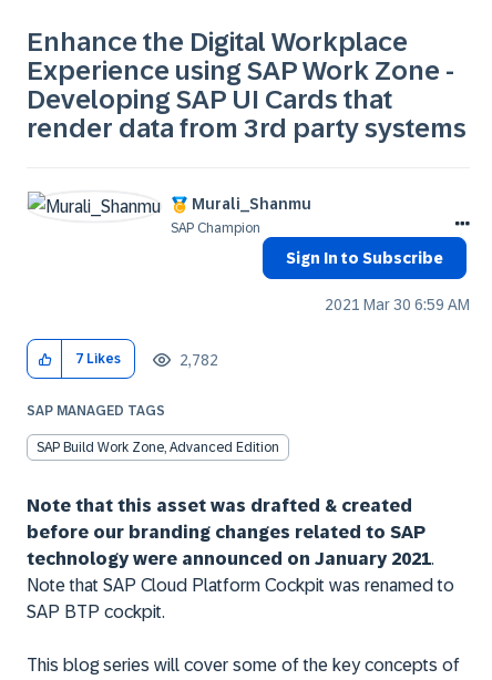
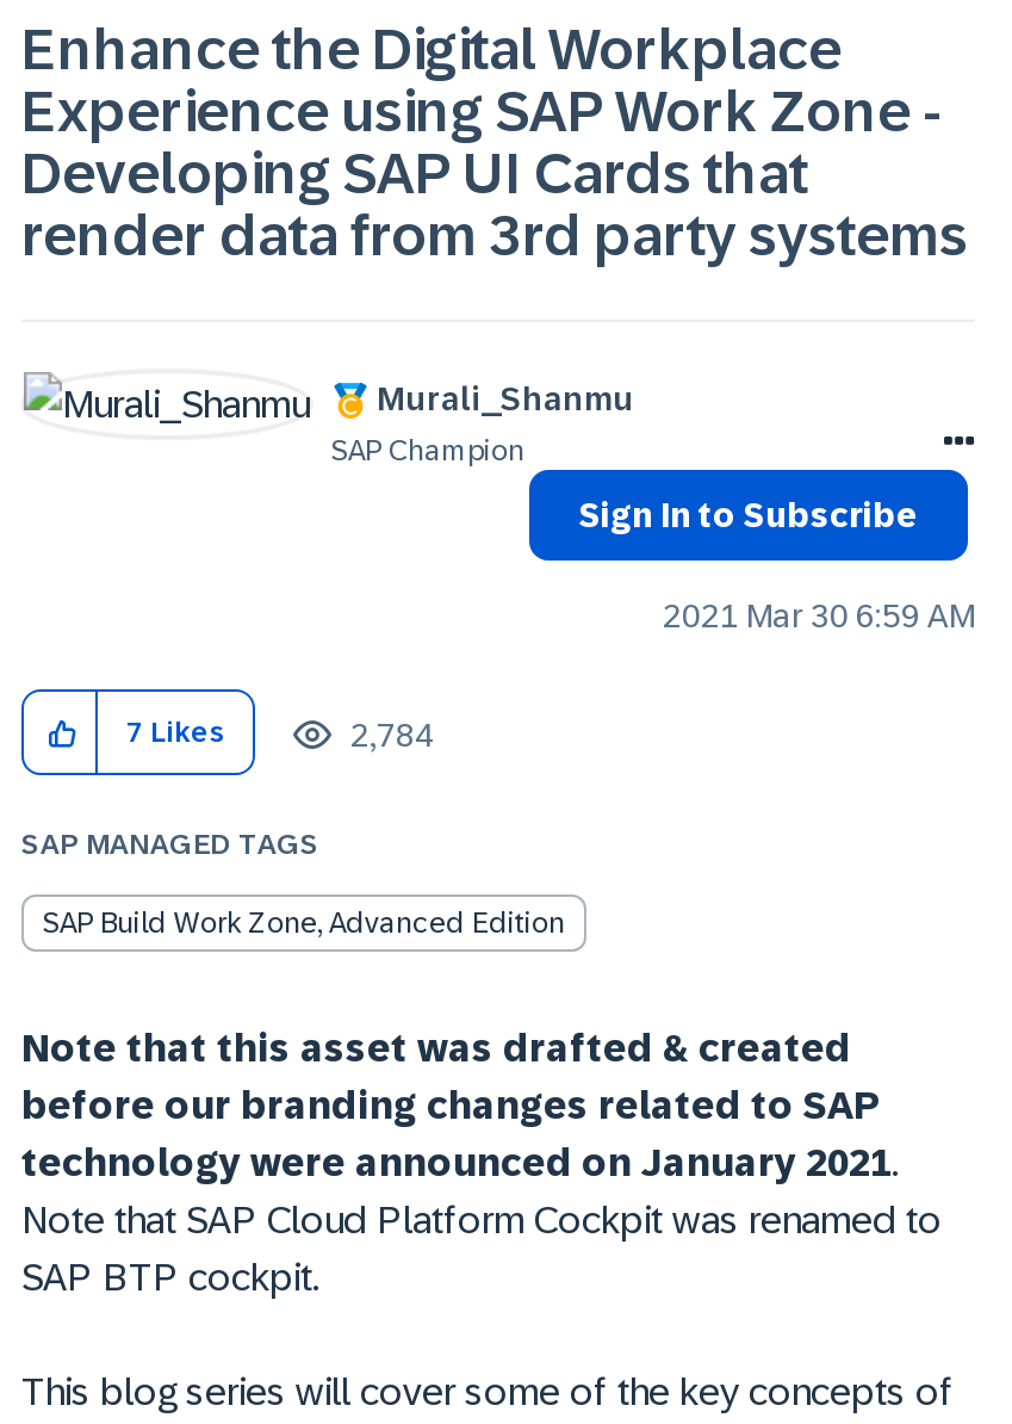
- 2,782
+ 2,784
